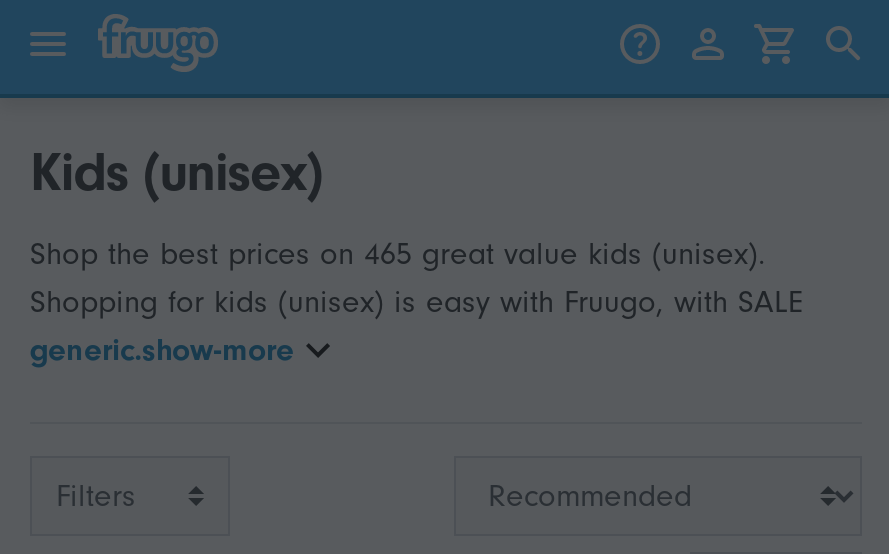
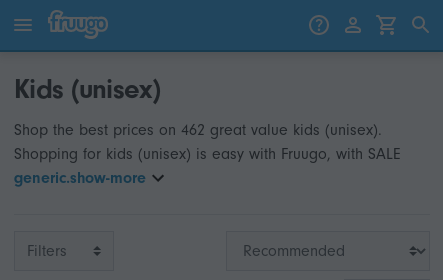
- Shop the best prices on 465 great value kids (unisex).
+ Shop the best prices on 462 great value kids (unisex).
